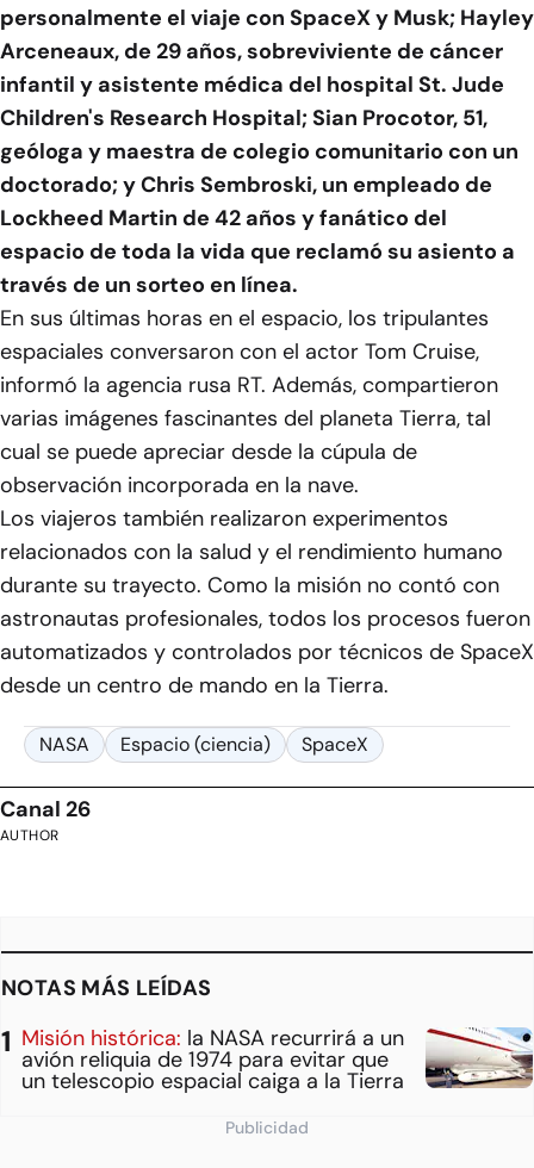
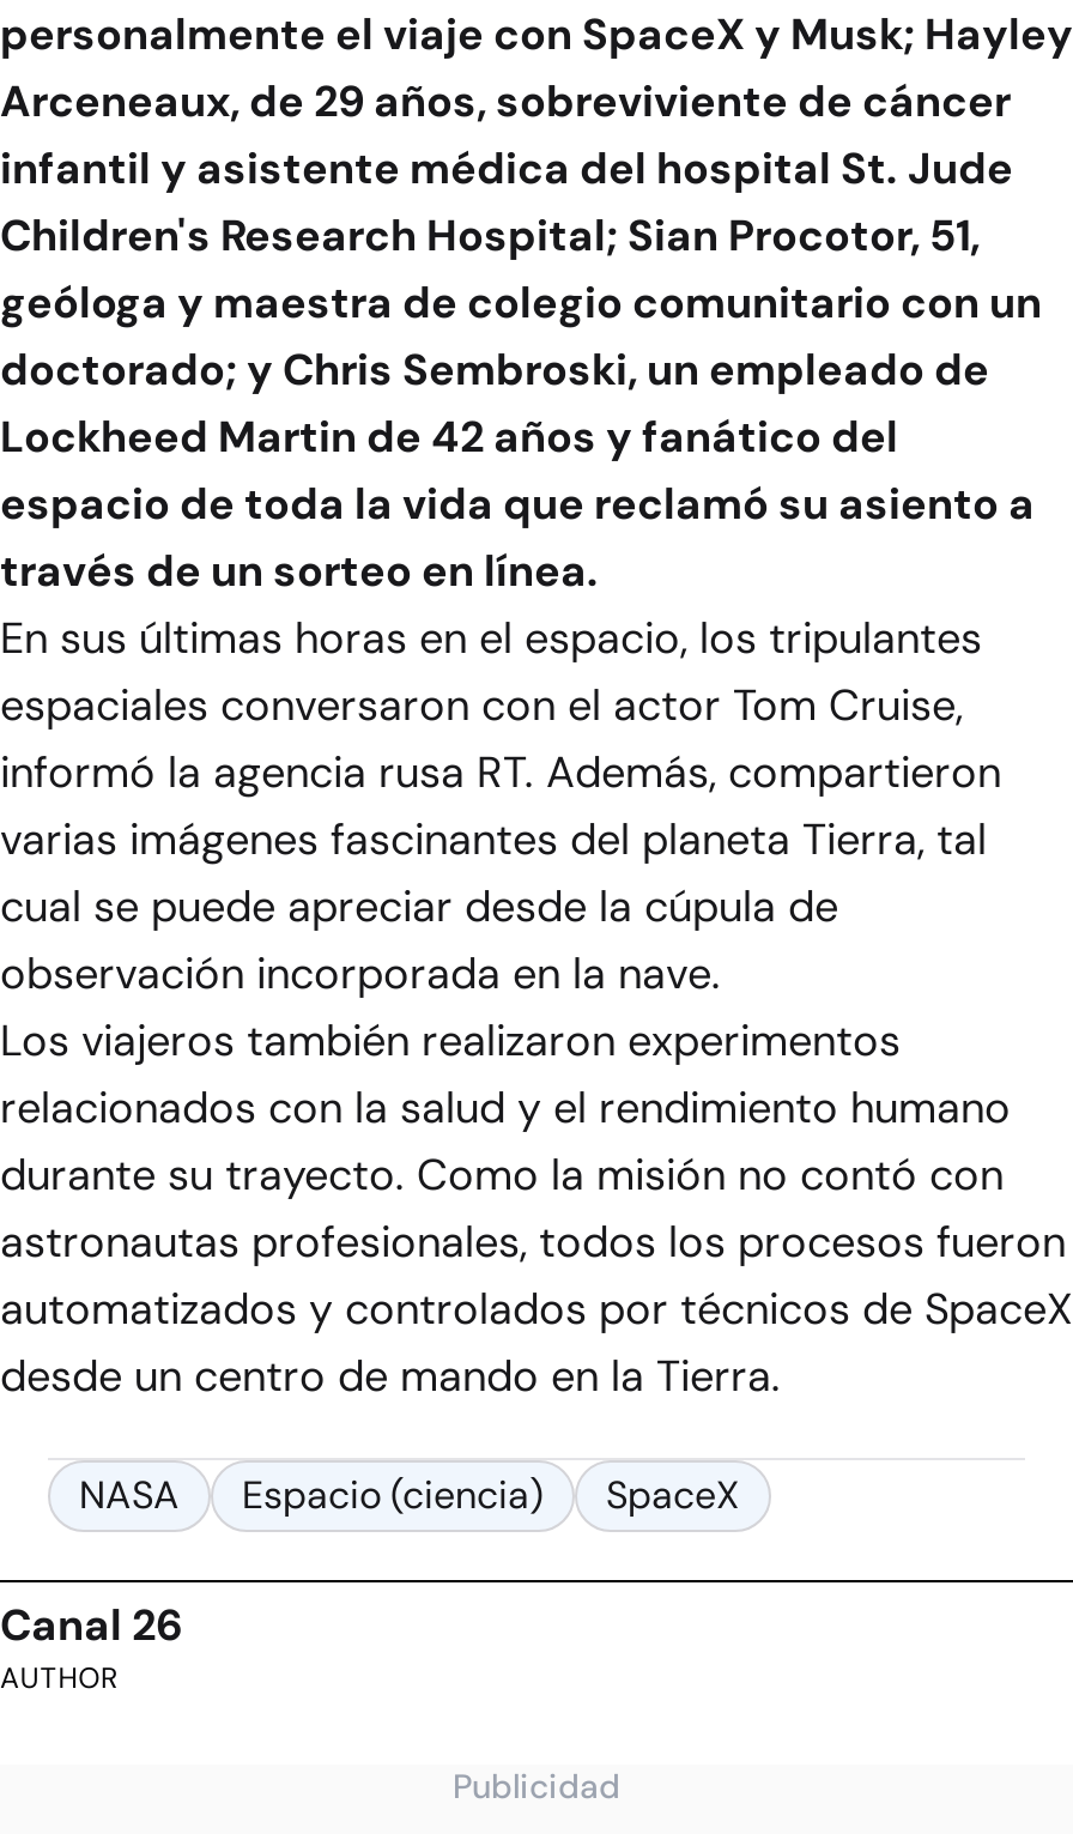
- [image]
- NOTAS MÁS LEÍDAS
- Misión histórica: la NASA recurrirá a un
- avión reliquia de 1974 para evitar que
- un telescopio espacial caiga a la Tierra
